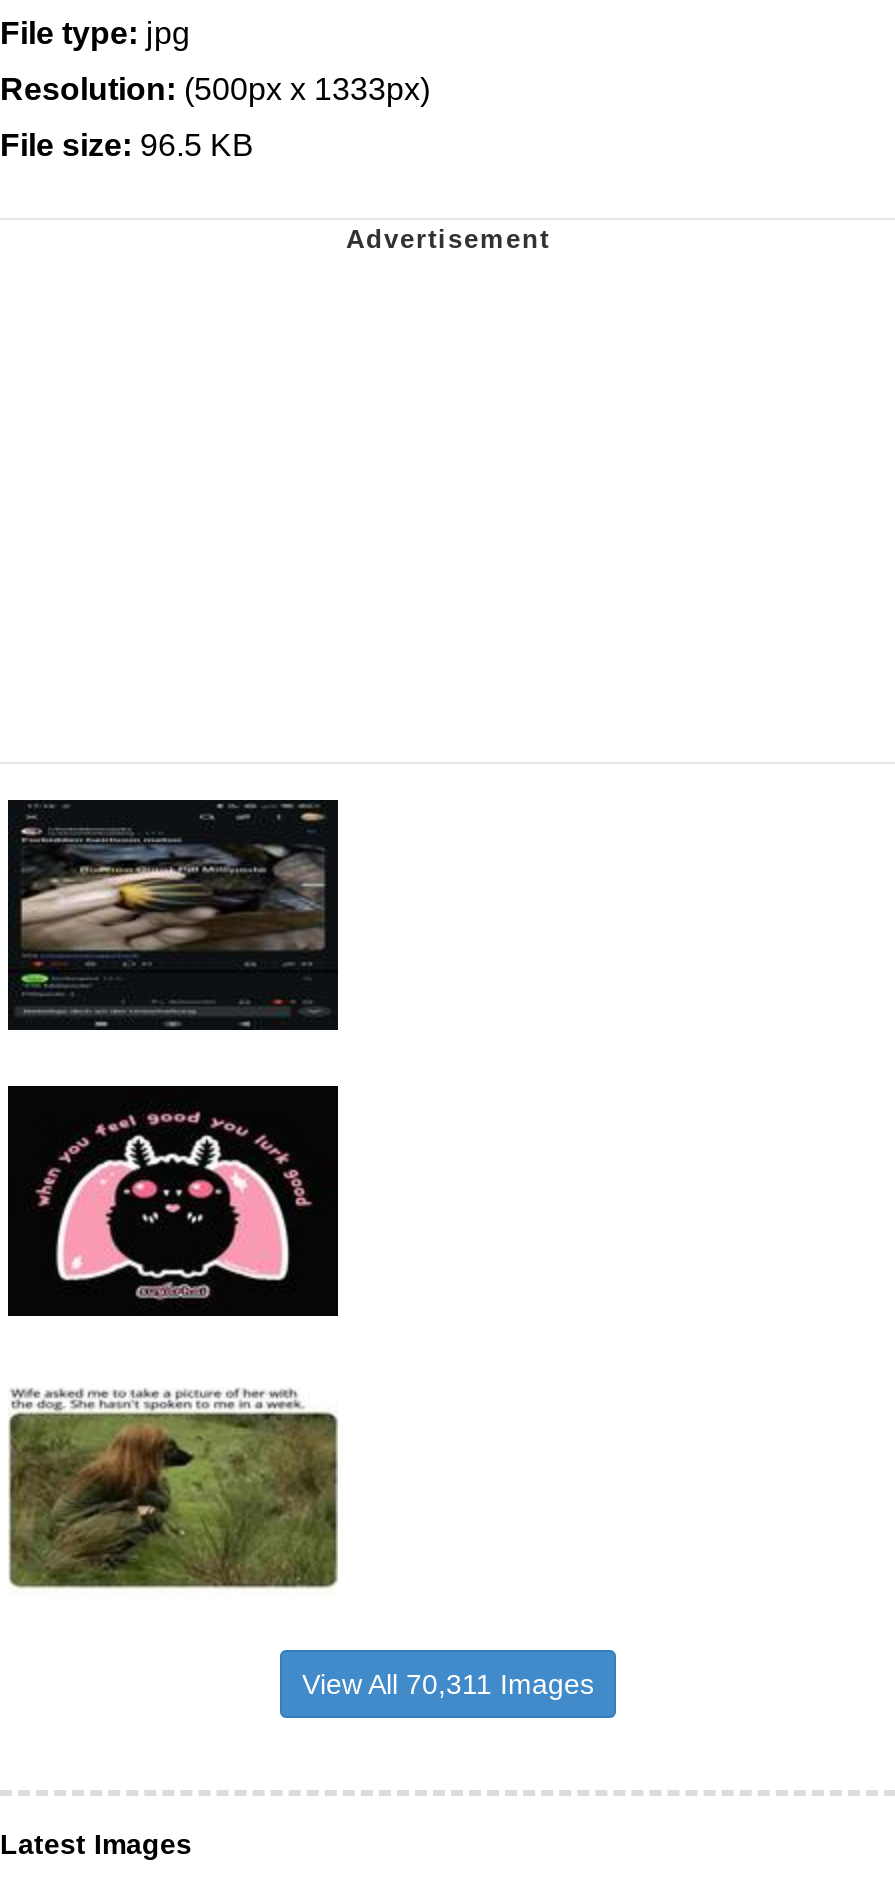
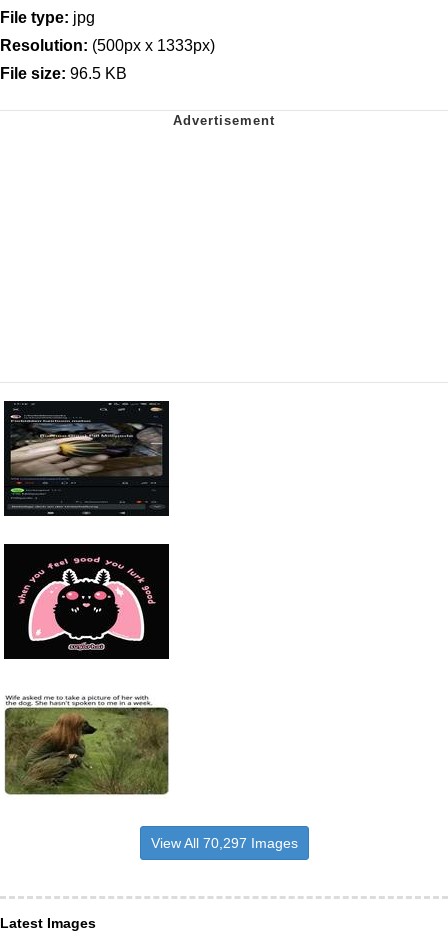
- View All 70,311 Images
+ View All 70,297 Images
